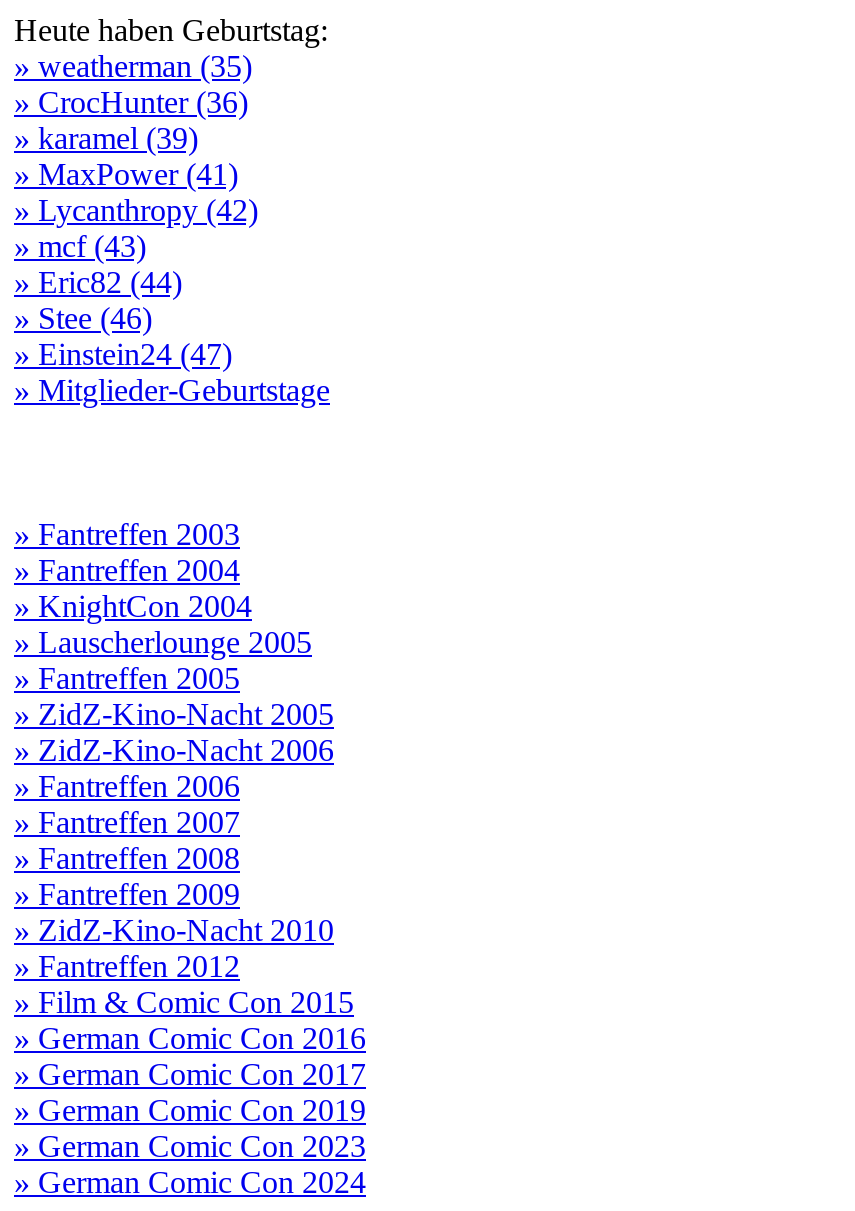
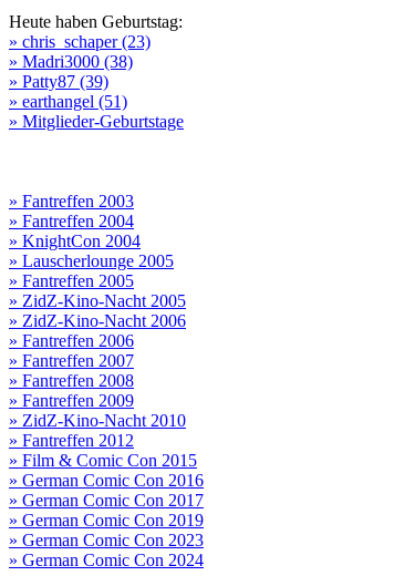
- » weatherman (35)
- » CrocHunter (36)
- » karamel (39)
- » MaxPower (41)
- » Lycanthropy (42)
- » mcf (43)
- » Eric82 (44)
- » Stee (46)
- » Einstein24 (47)
+ » chris_schaper (23)
+ » Madri3000 (38)
+ » Patty87 (39)
+ » earthangel (51)
